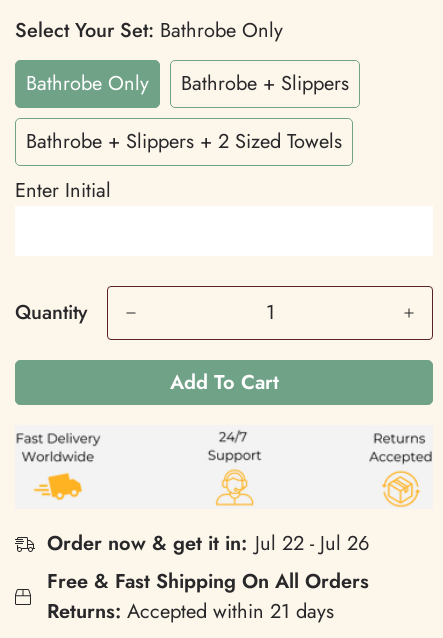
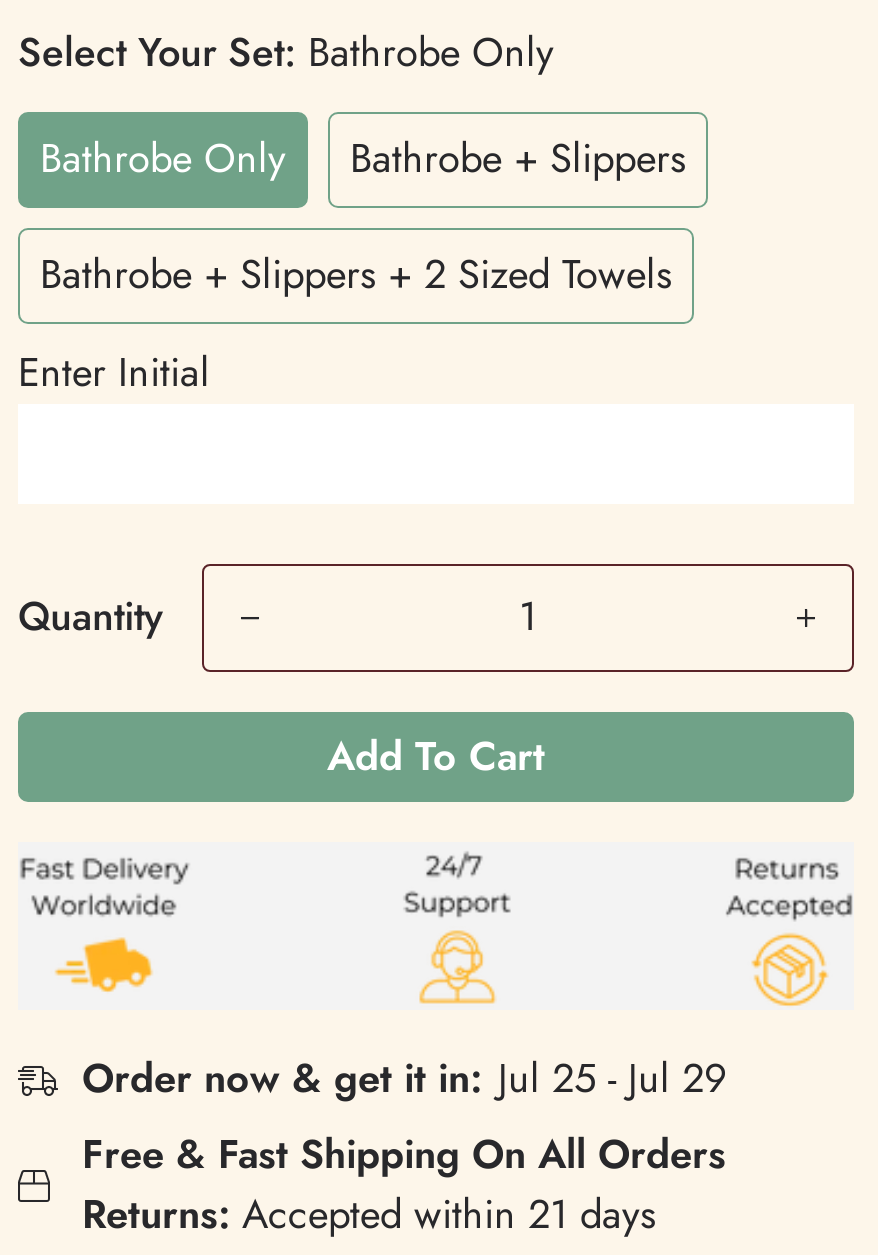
- Order now & get it in: Jul 22 - Jul 26
+ Order now & get it in: Jul 25 - Jul 29
